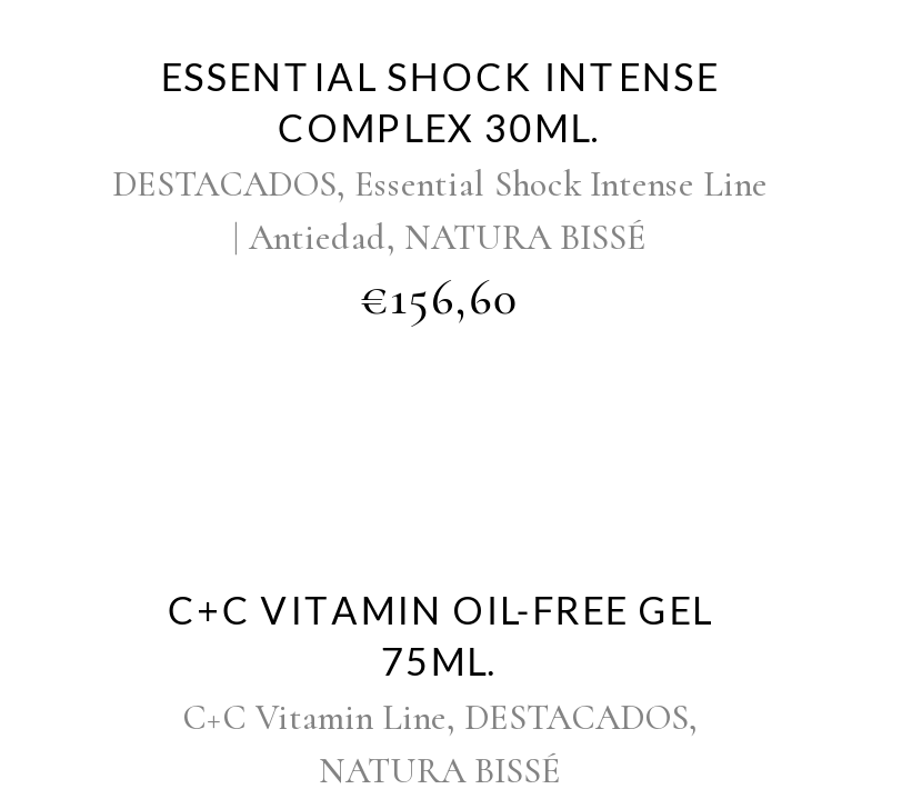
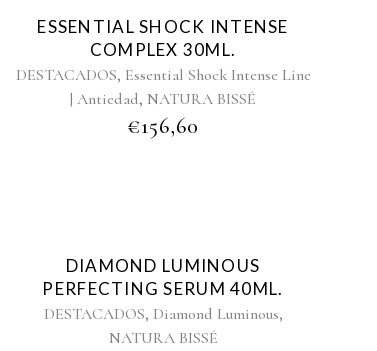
- C+C VITAMIN OIL-FREE GEL
- 75ML.
- C+C Vitamin Line, DESTACADOS,
+ DIAMOND LUMINOUS
+ PERFECTING SERUM 40ML.
+ DESTACADOS, Diamond Luminous,
